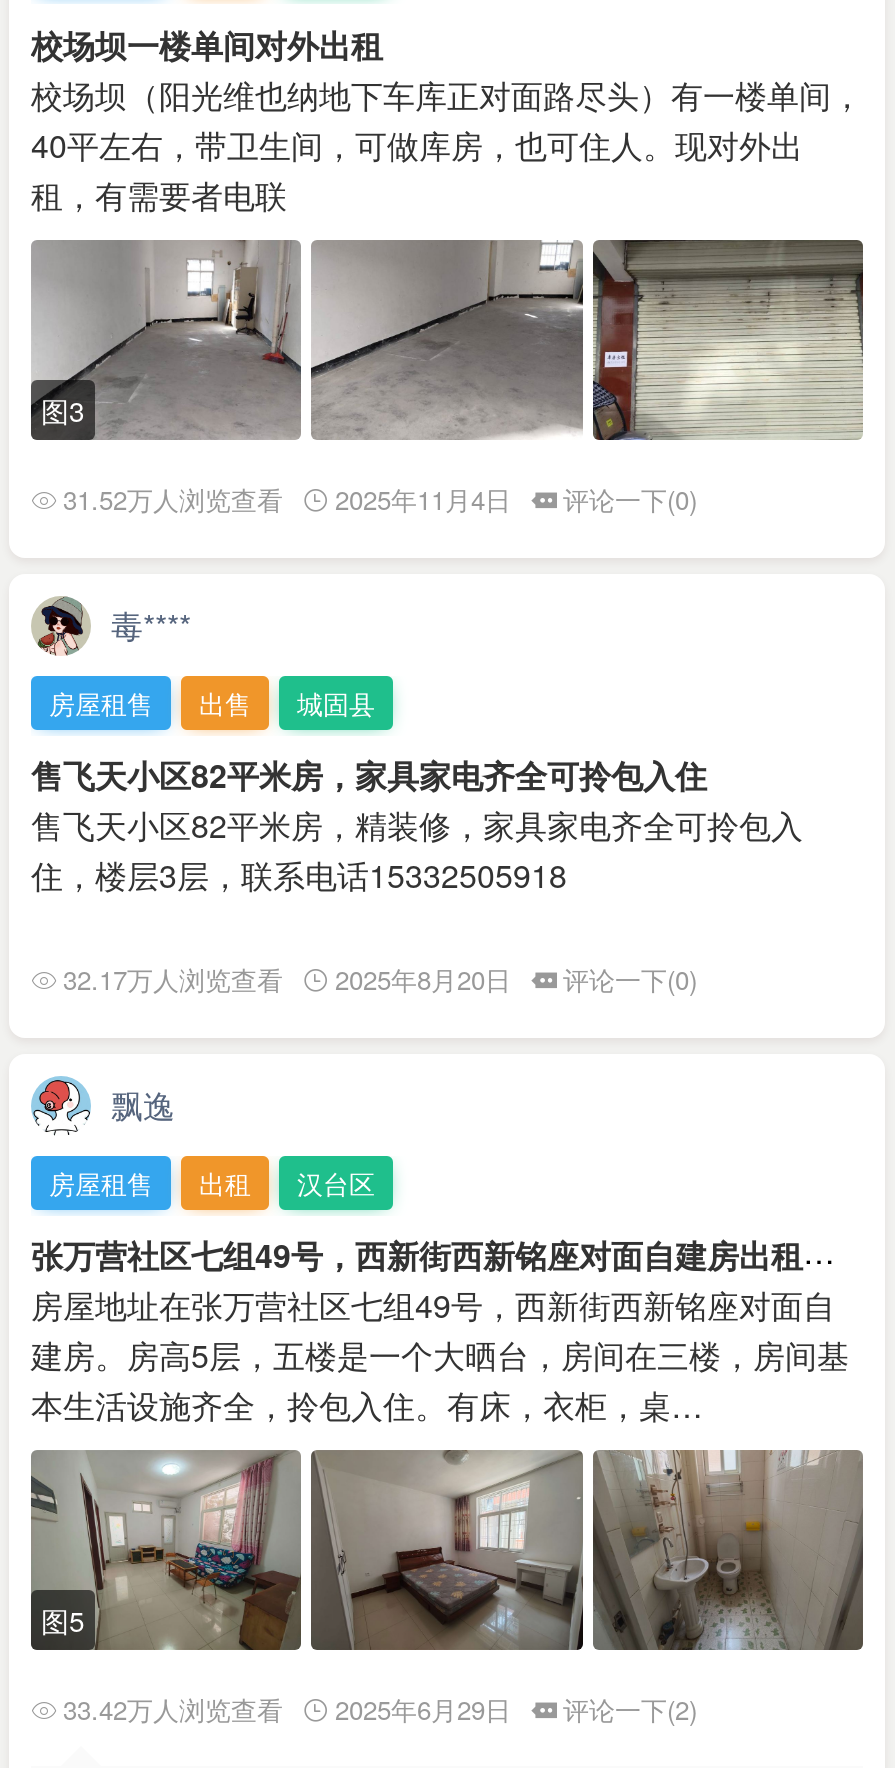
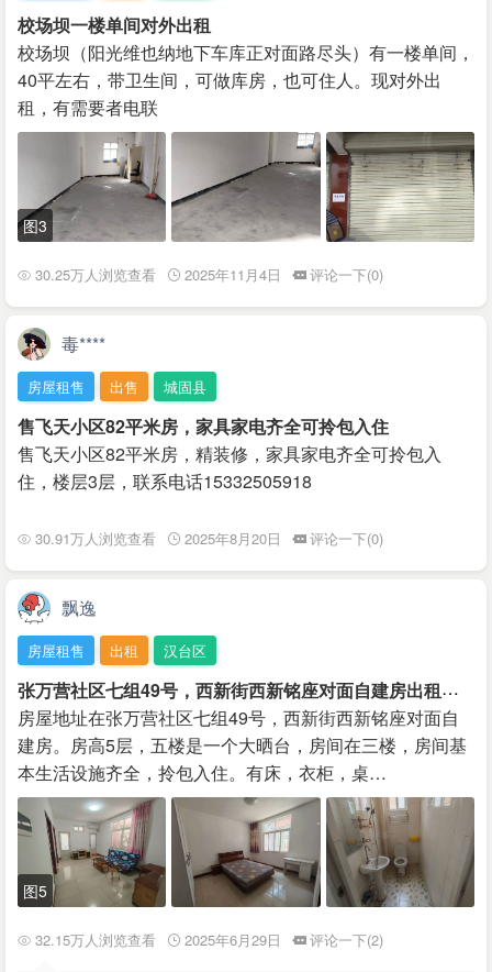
- 31.52万人浏览查看
+ 30.25万人浏览查看

- 32.17万人浏览查看
+ 30.91万人浏览查看

- 33.42万人浏览查看
+ 32.15万人浏览查看
